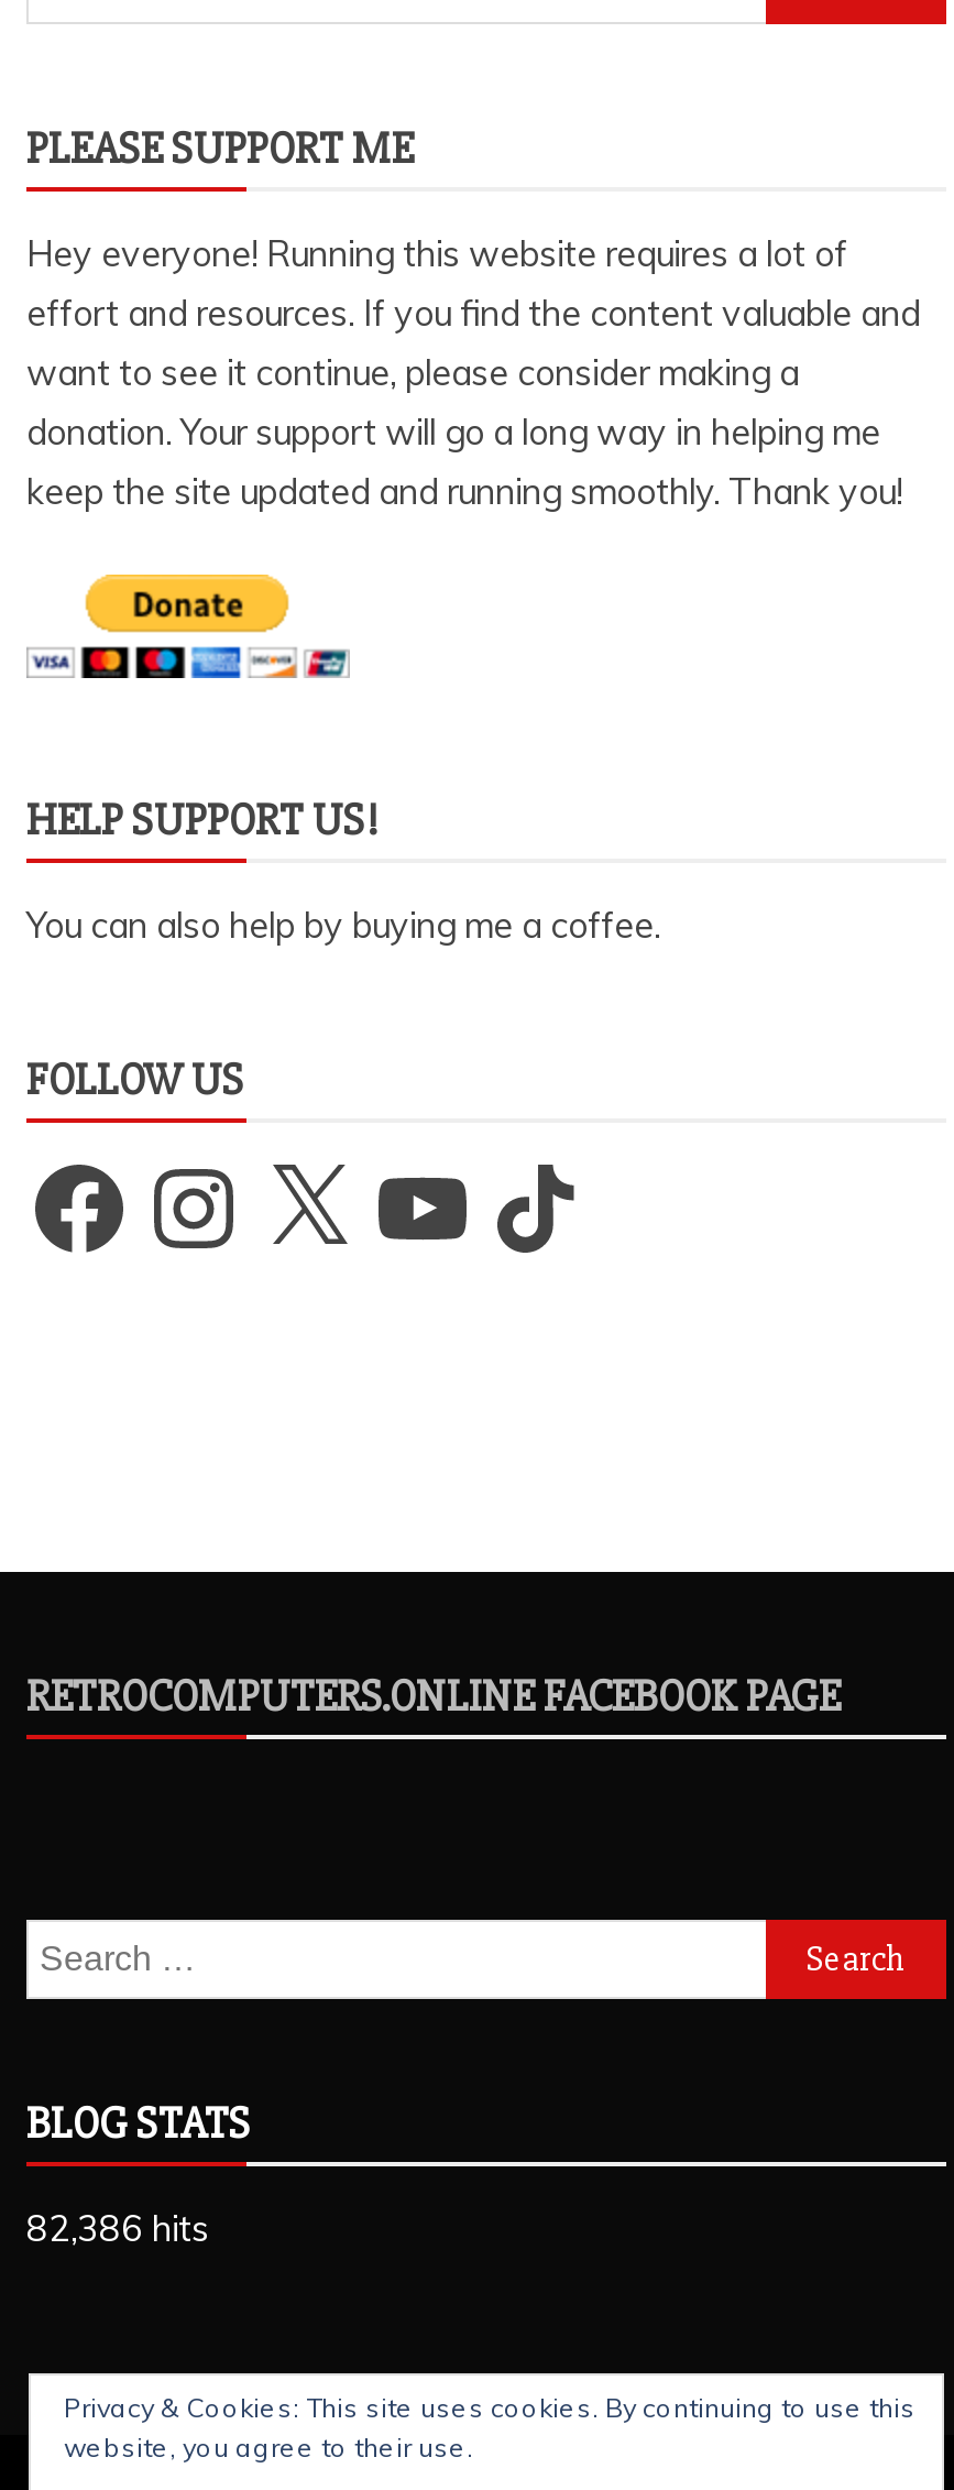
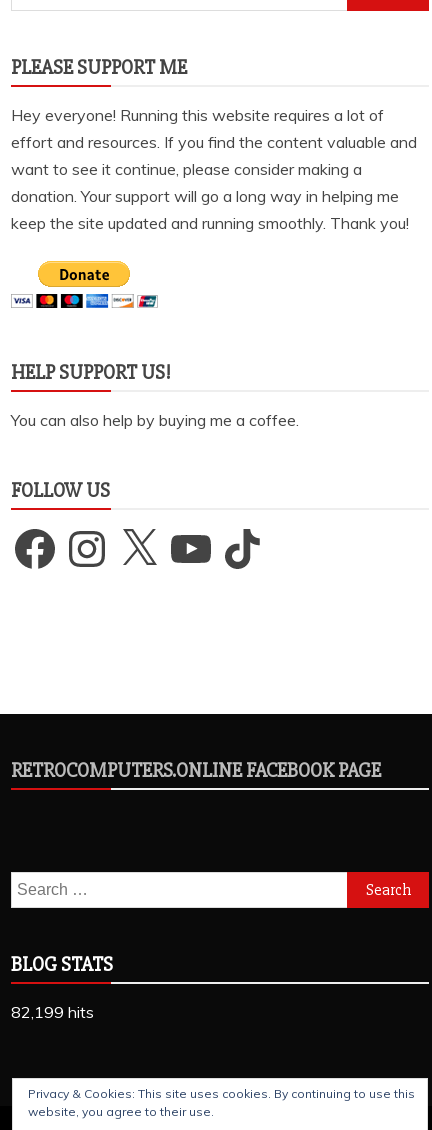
- 82,386 hits
+ 82,199 hits
